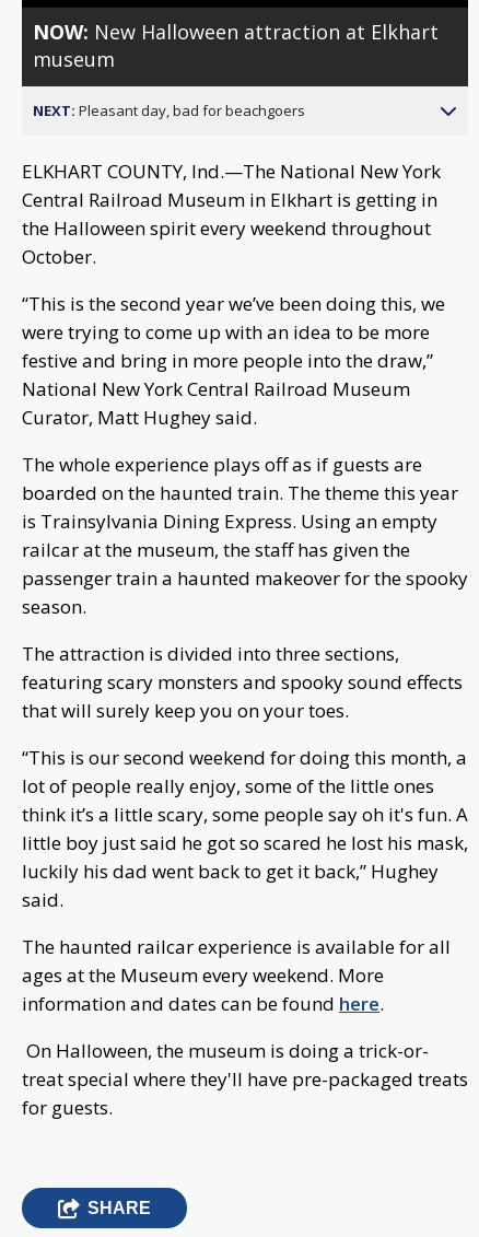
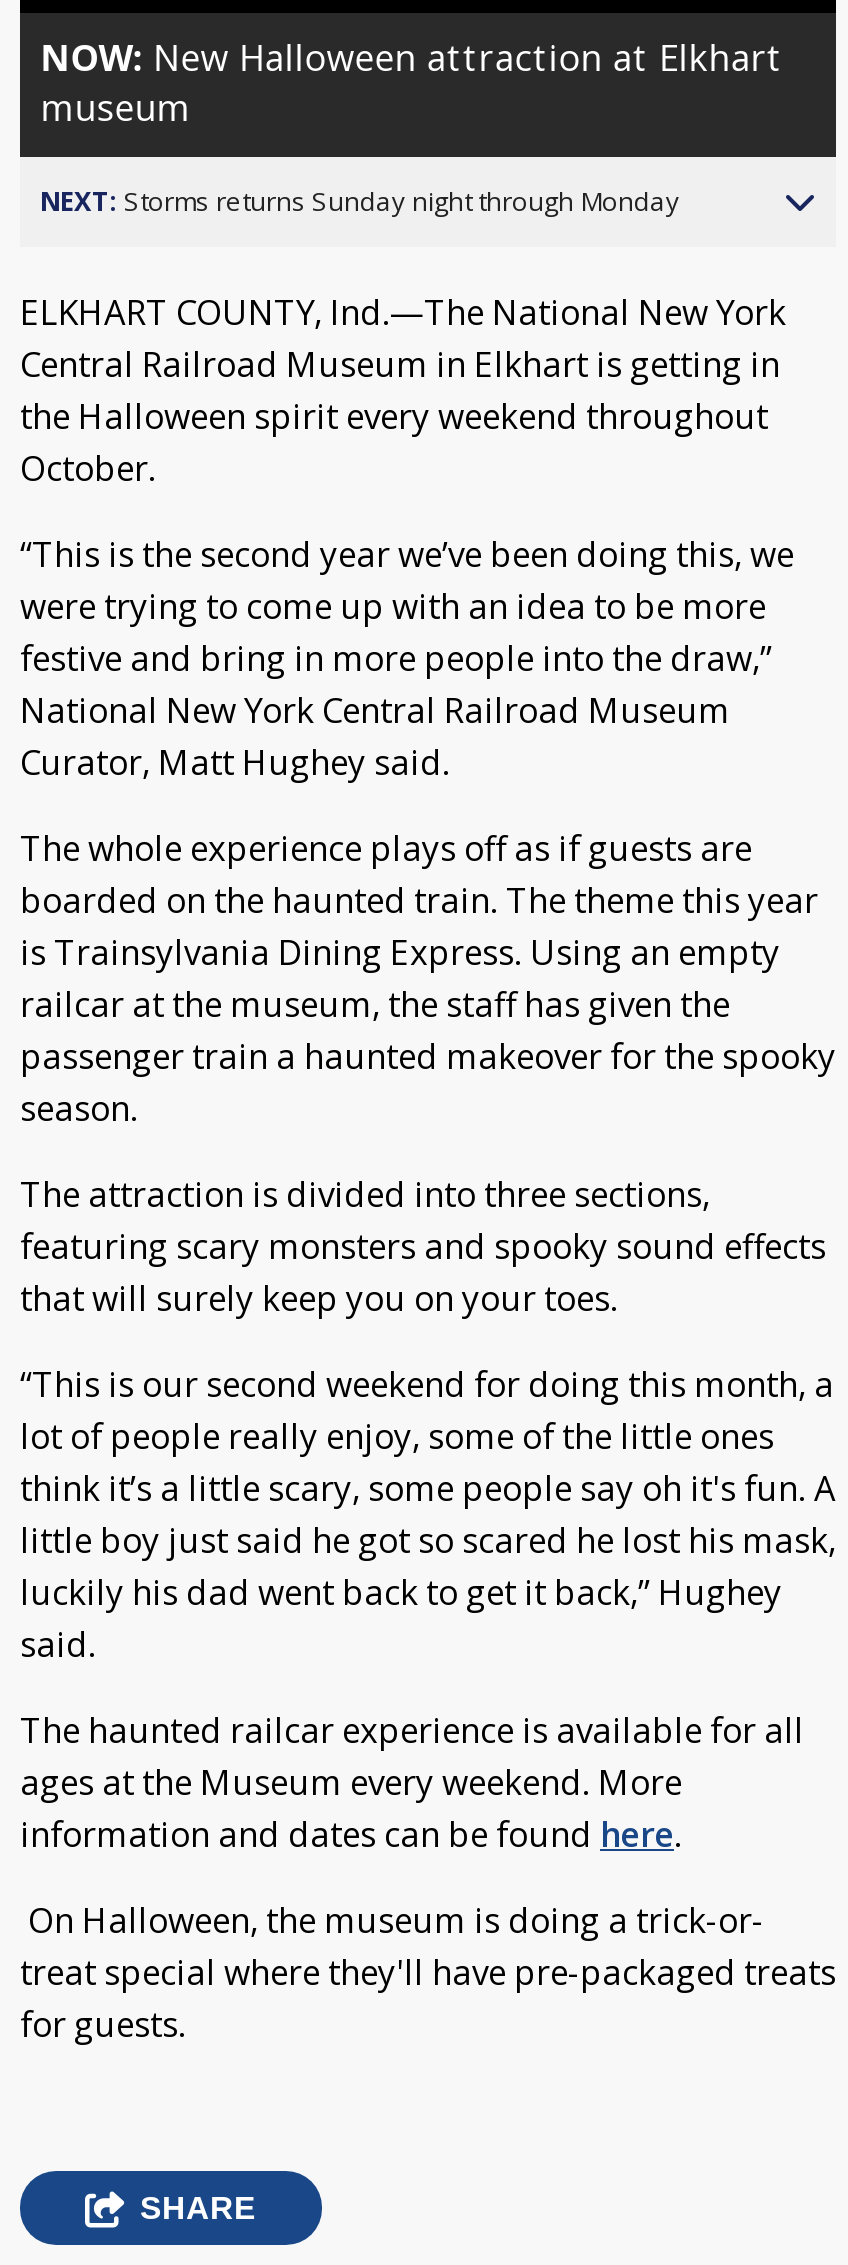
- NEXT: Pleasant day, bad for beachgoers
+ NEXT: Storms returns Sunday night through Monday
